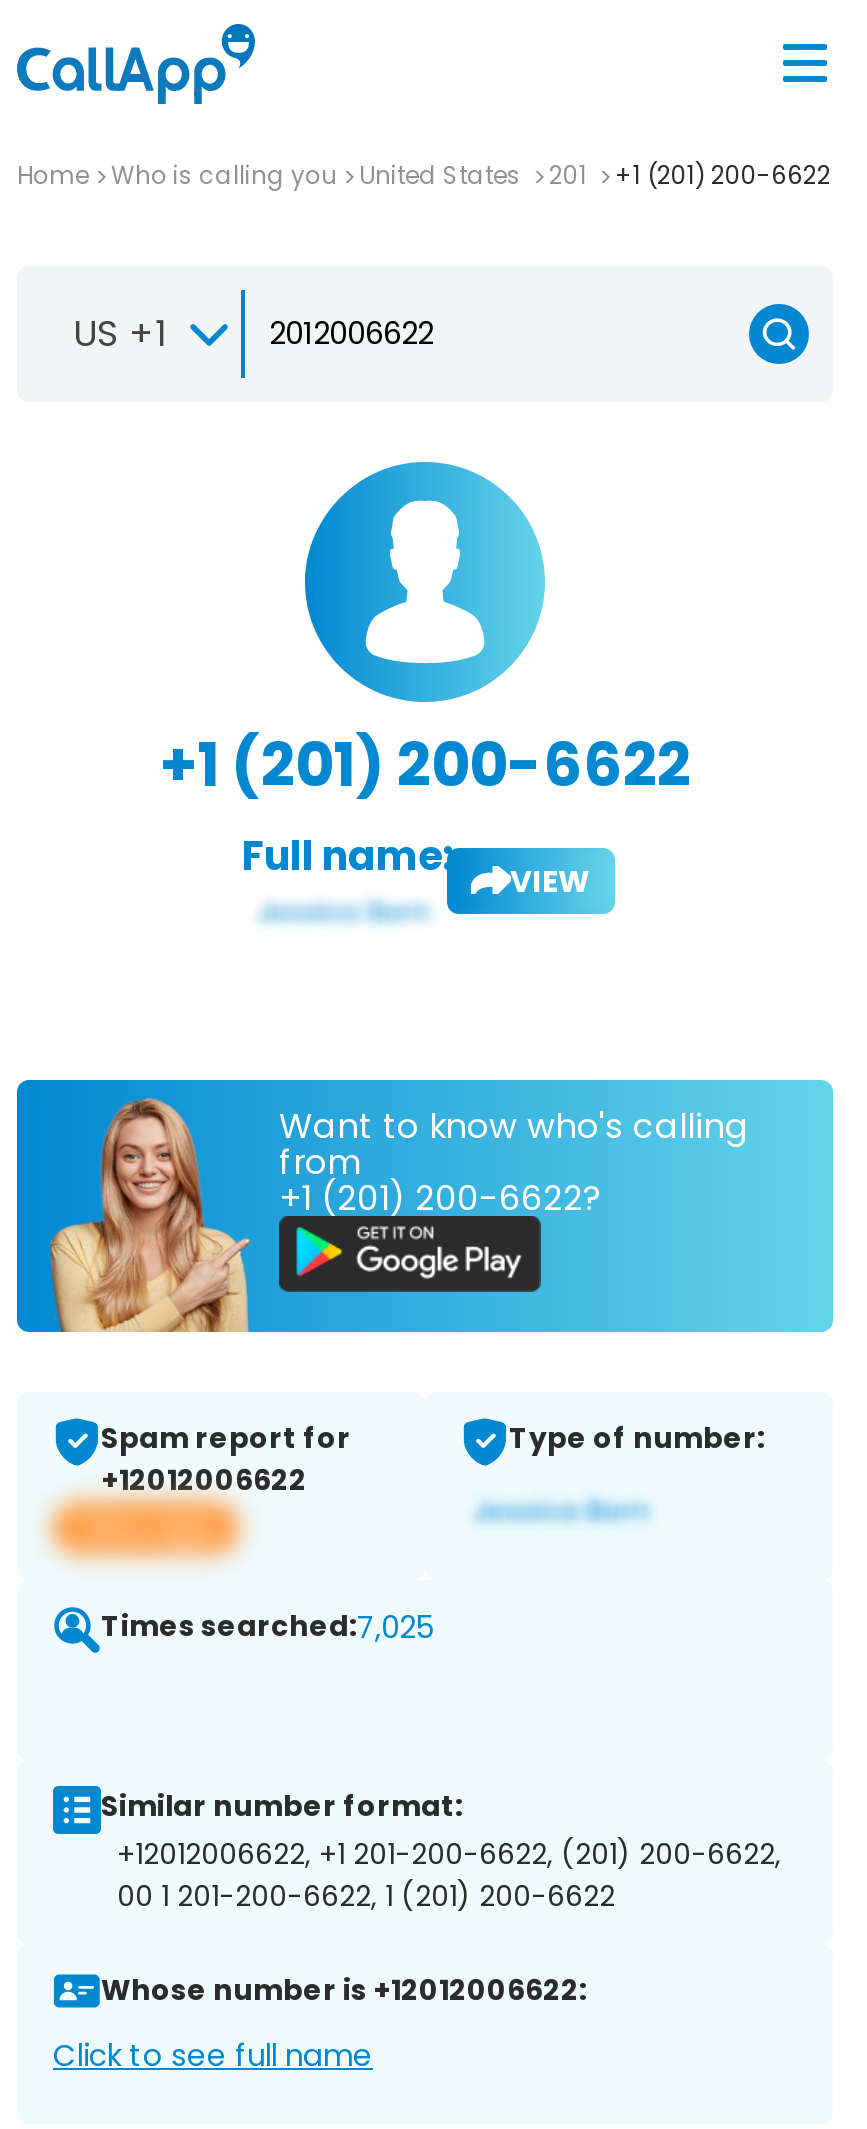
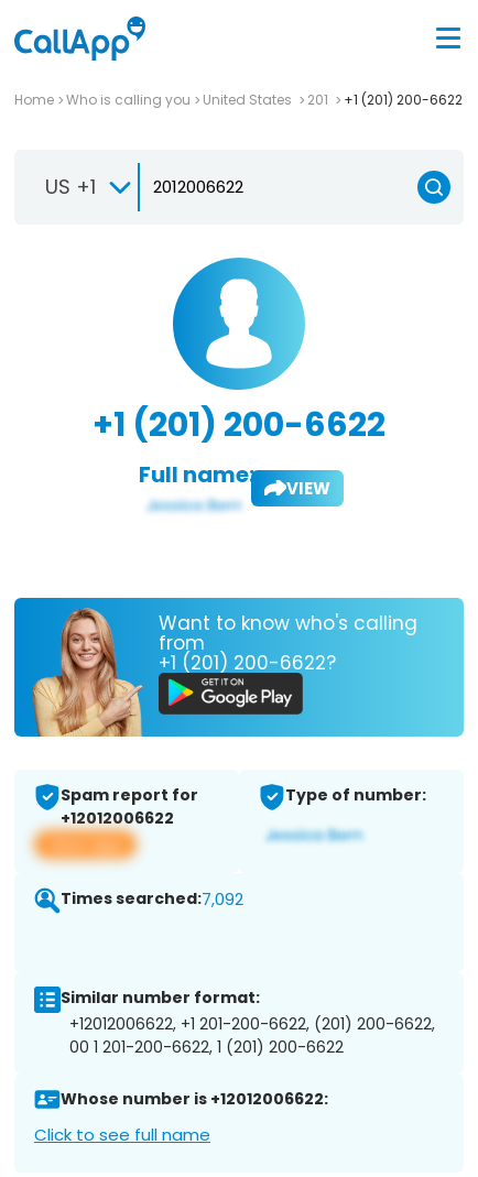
- Times searched:7,025
+ Times searched:7,092
